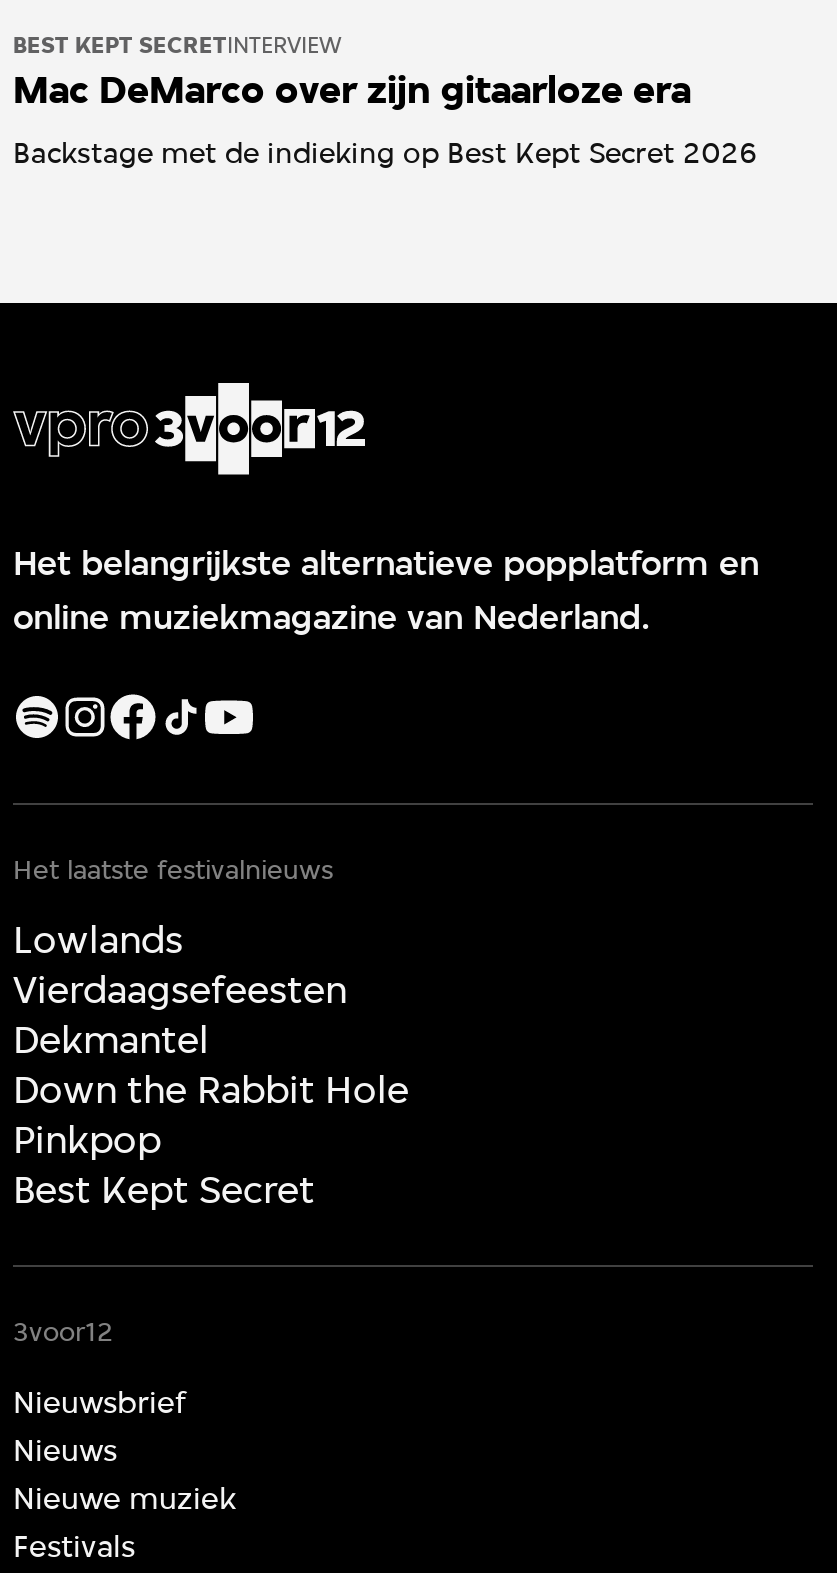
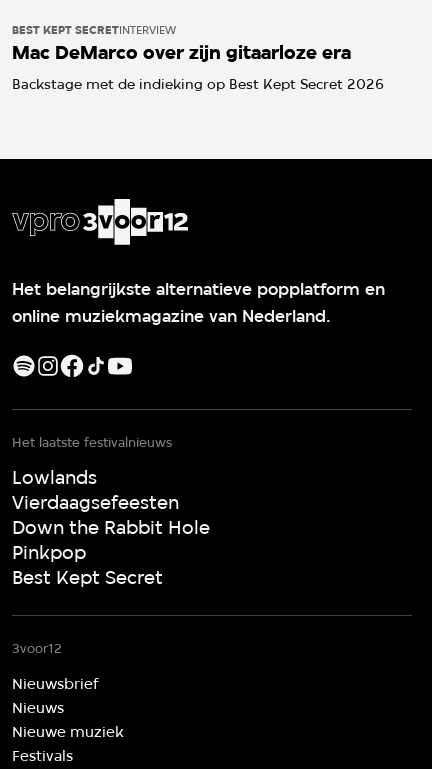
- Dekmantel
